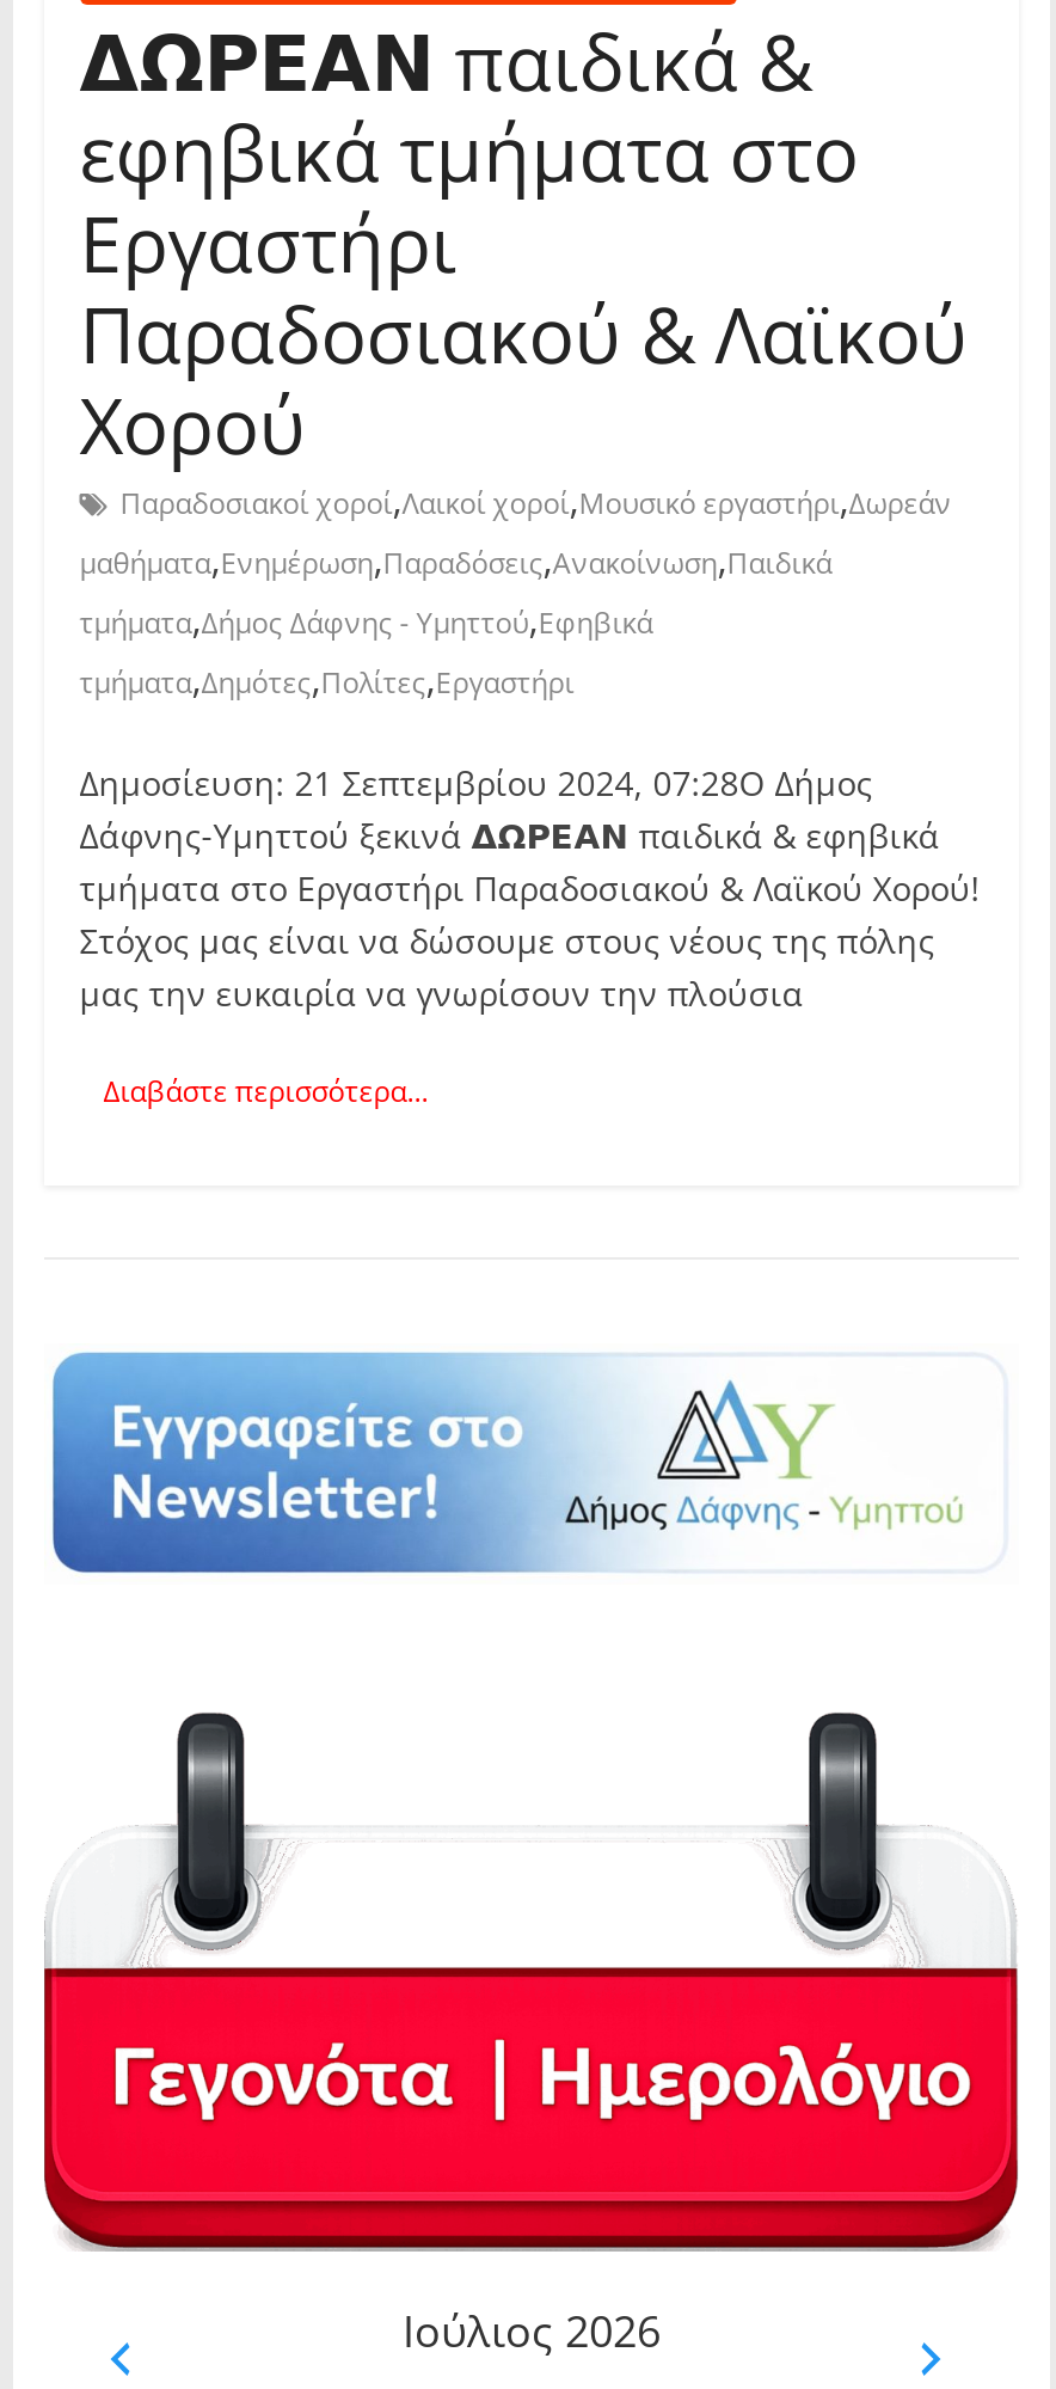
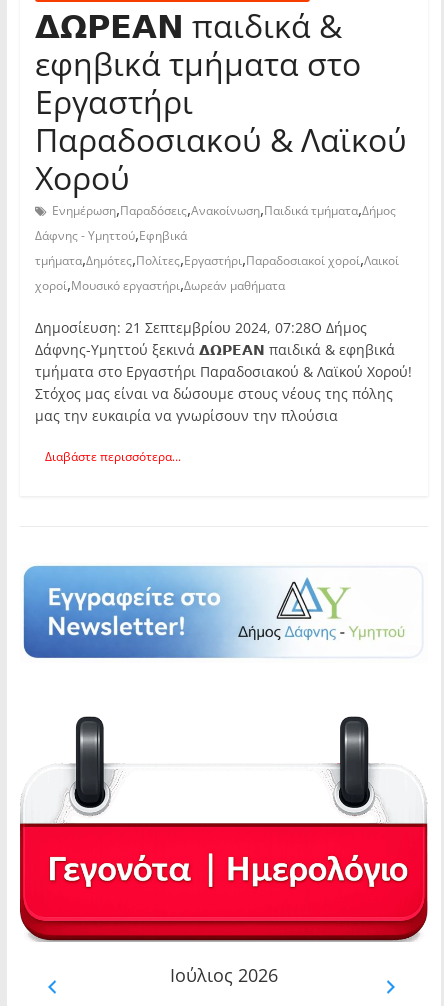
- Παραδοσιακοί χοροί,Λαικοί χοροί,Μουσικό εργαστήρι,Δωρεάν
- μαθήματα,Ενημέρωση,Παραδόσεις,Ανακοίνωση,Παιδικά
- τμήματα,Δήμος Δάφνης - Υμηττού,Εφηβικά
- τμήματα,Δημότες,Πολίτες,Εργαστήρι
+ Ενημέρωση,Παραδόσεις,Ανακοίνωση,Παιδικά τμήματα,Δήμος
+ Δάφνης - Υμηττού,Εφηβικά
+ τμήματα,Δημότες,Πολίτες,Εργαστήρι,Παραδοσιακοί χοροί,Λαικοί
+ χοροί,Μουσικό εργαστήρι,Δωρεάν μαθήματα
